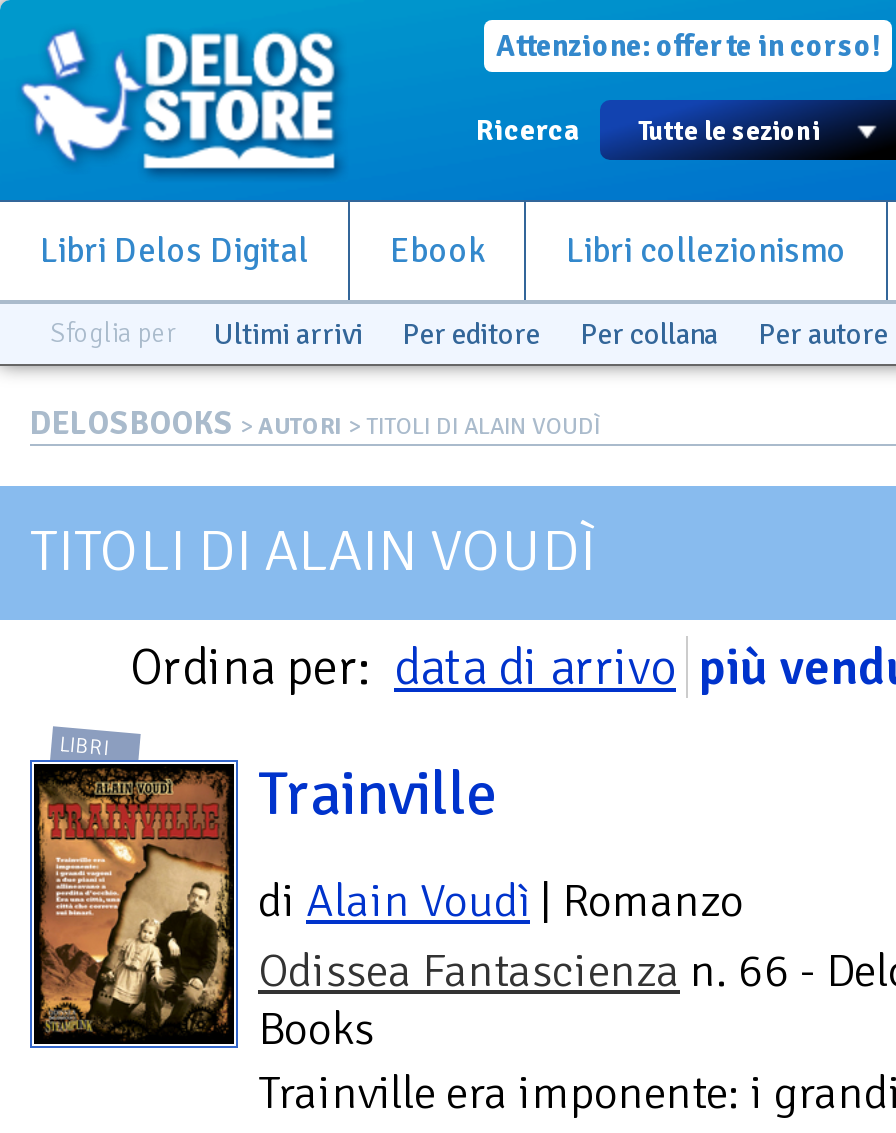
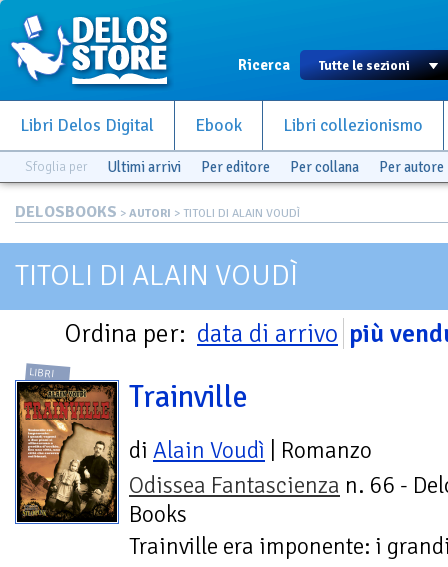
- Attenzione: offerte in corso!
